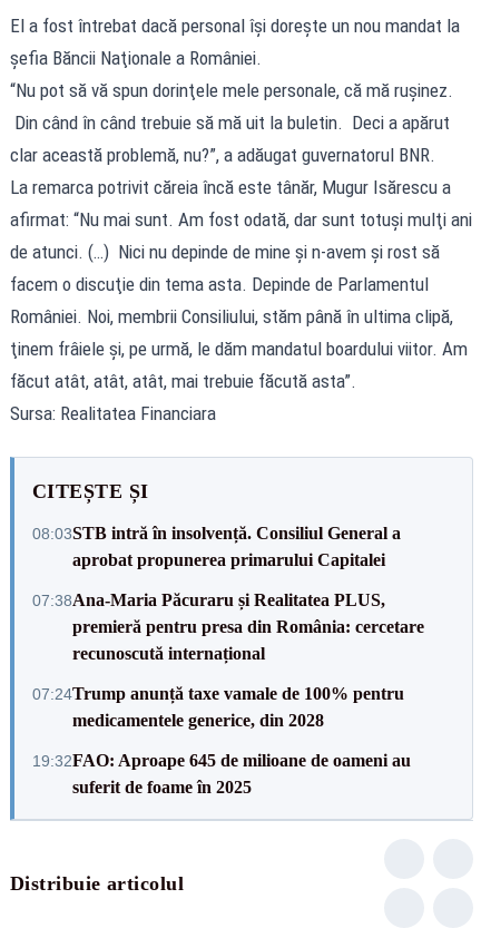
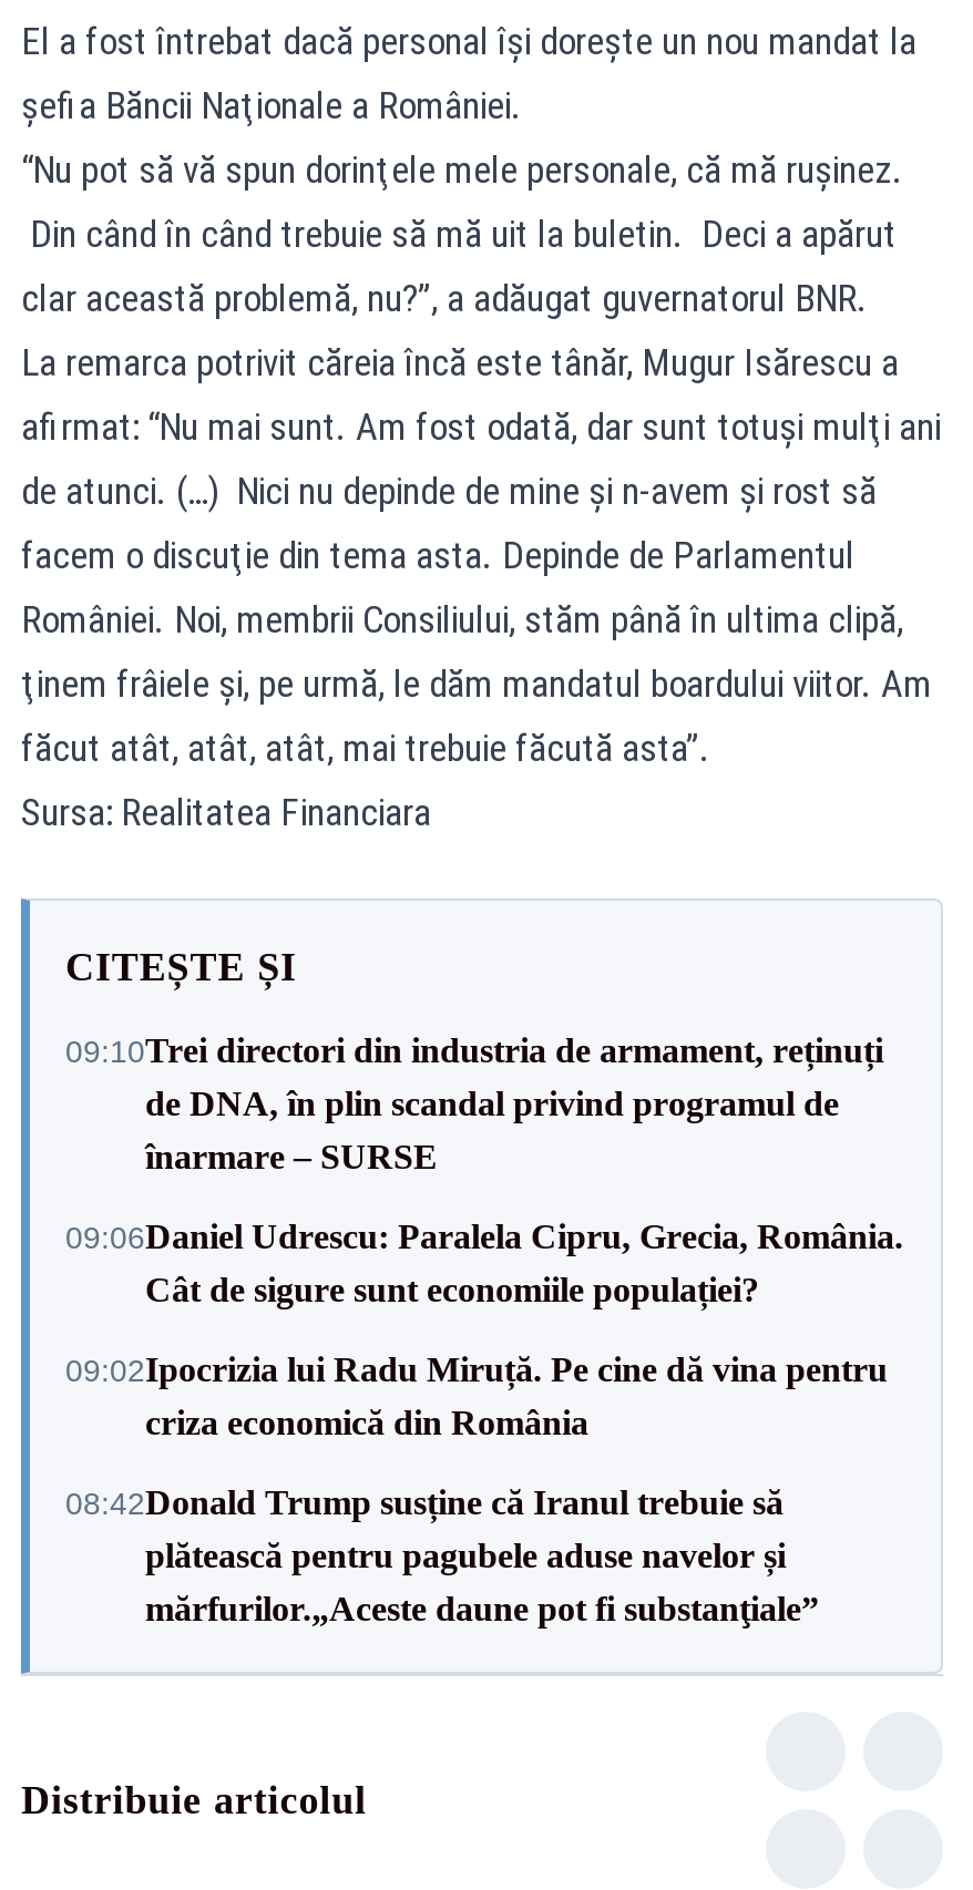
- 08:03STB intră în insolvență. Consiliul General a
- aprobat propunerea primarului Capitalei
+ 09:10Trei directori din industria de armament, reținuți
+ de DNA, în plin scandal privind programul de
+ înarmare – SURSE

- 07:38Ana-Maria Păcuraru și Realitatea PLUS,
- premieră pentru presa din România: cercetare
- recunoscută internațional
+ 09:06Daniel Udrescu: Paralela Cipru, Grecia, România.
+ Cât de sigure sunt economiile populației?

- 07:24Trump anunță taxe vamale de 100% pentru
- medicamentele generice, din 2028
+ 09:02Ipocrizia lui Radu Miruță. Pe cine dă vina pentru
+ criza economică din România

- 19:32FAO: Aproape 645 de milioane de oameni au
- suferit de foame în 2025
+ 08:42Donald Trump susține că Iranul trebuie să
+ plătească pentru pagubele aduse navelor și
+ mărfurilor.„Aceste daune pot fi substanţiale”
